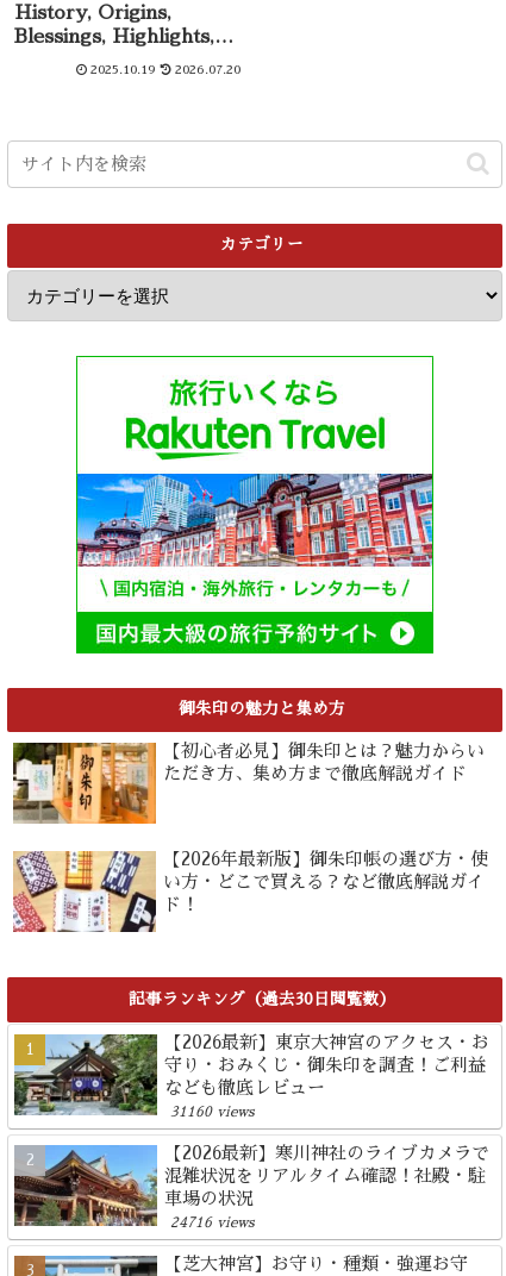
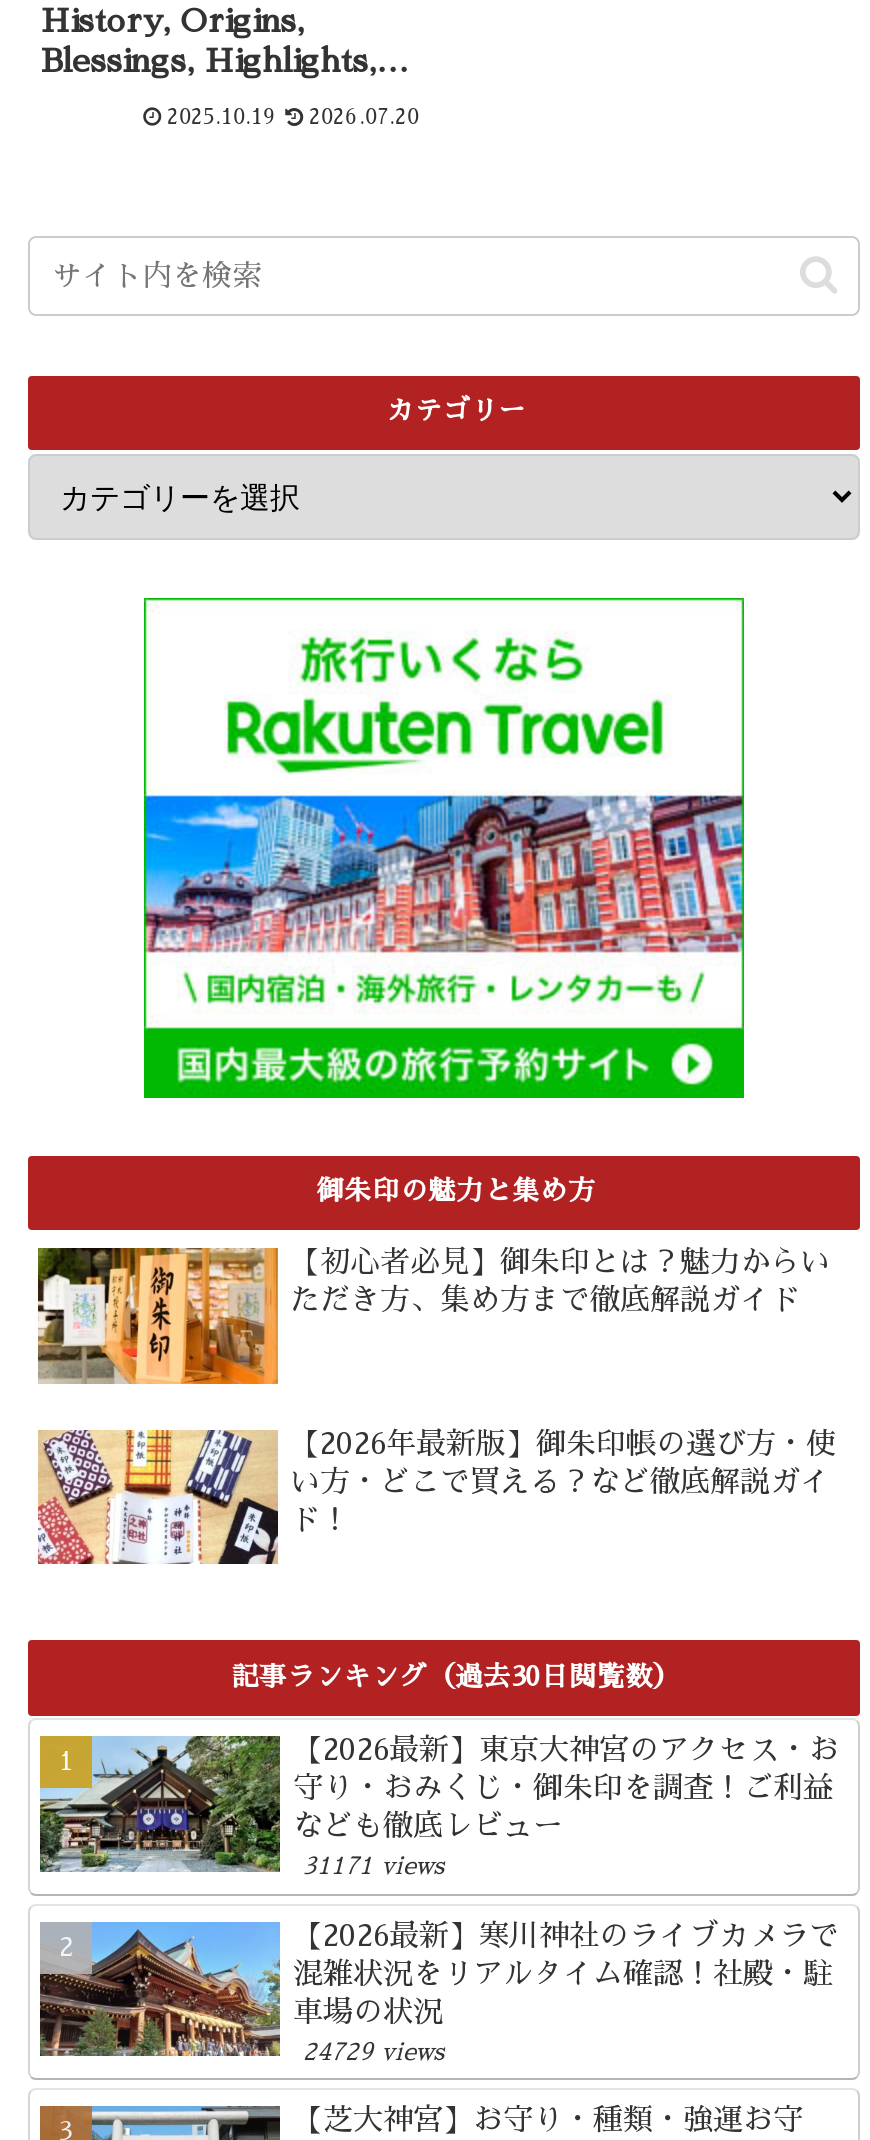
- 31160 views
+ 31171 views

- 24716 views
+ 24729 views
